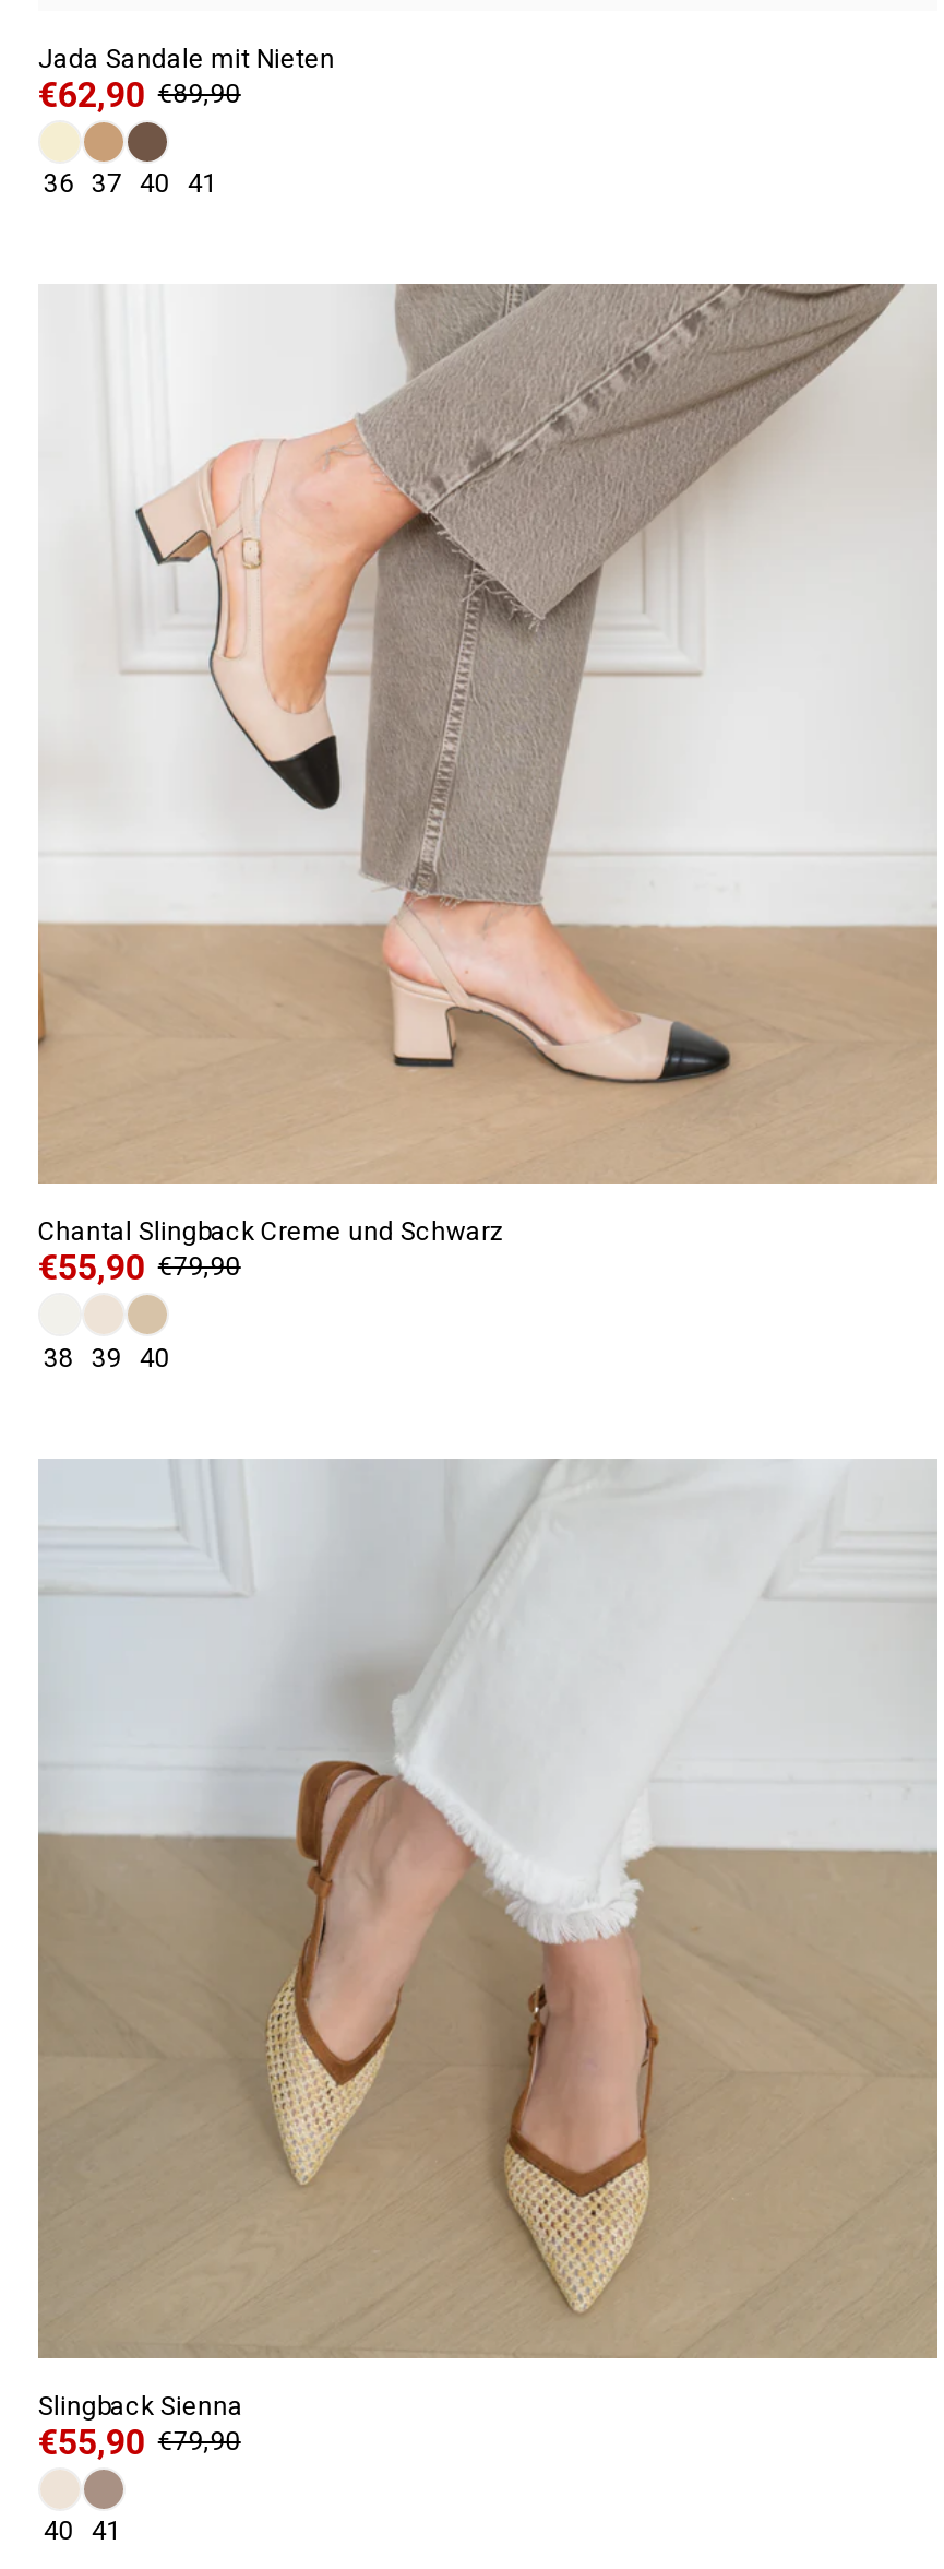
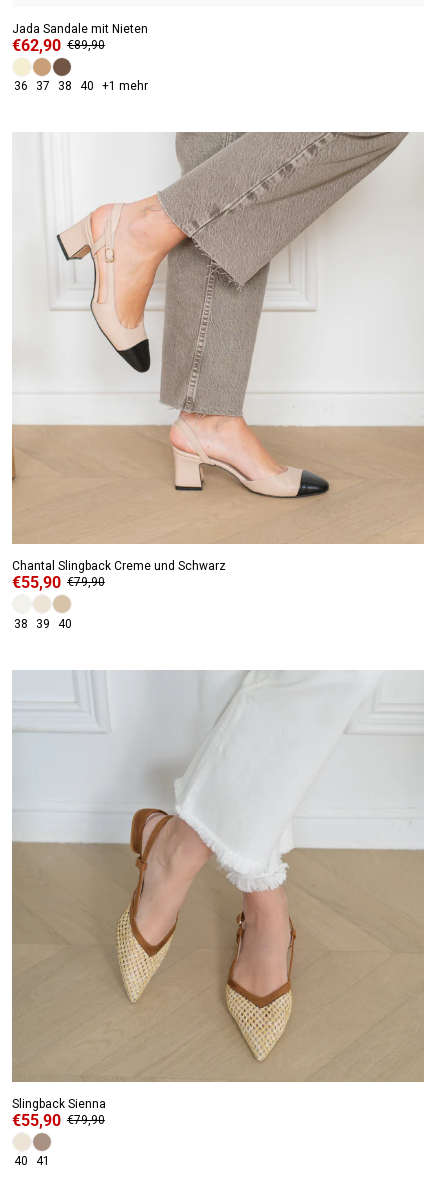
- 36 37 40 41
+ 36 37 38 40 +1 mehr
